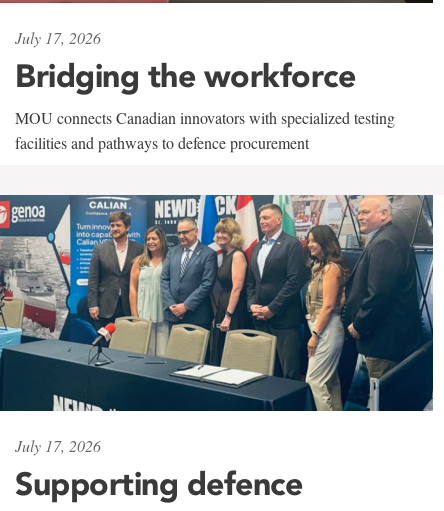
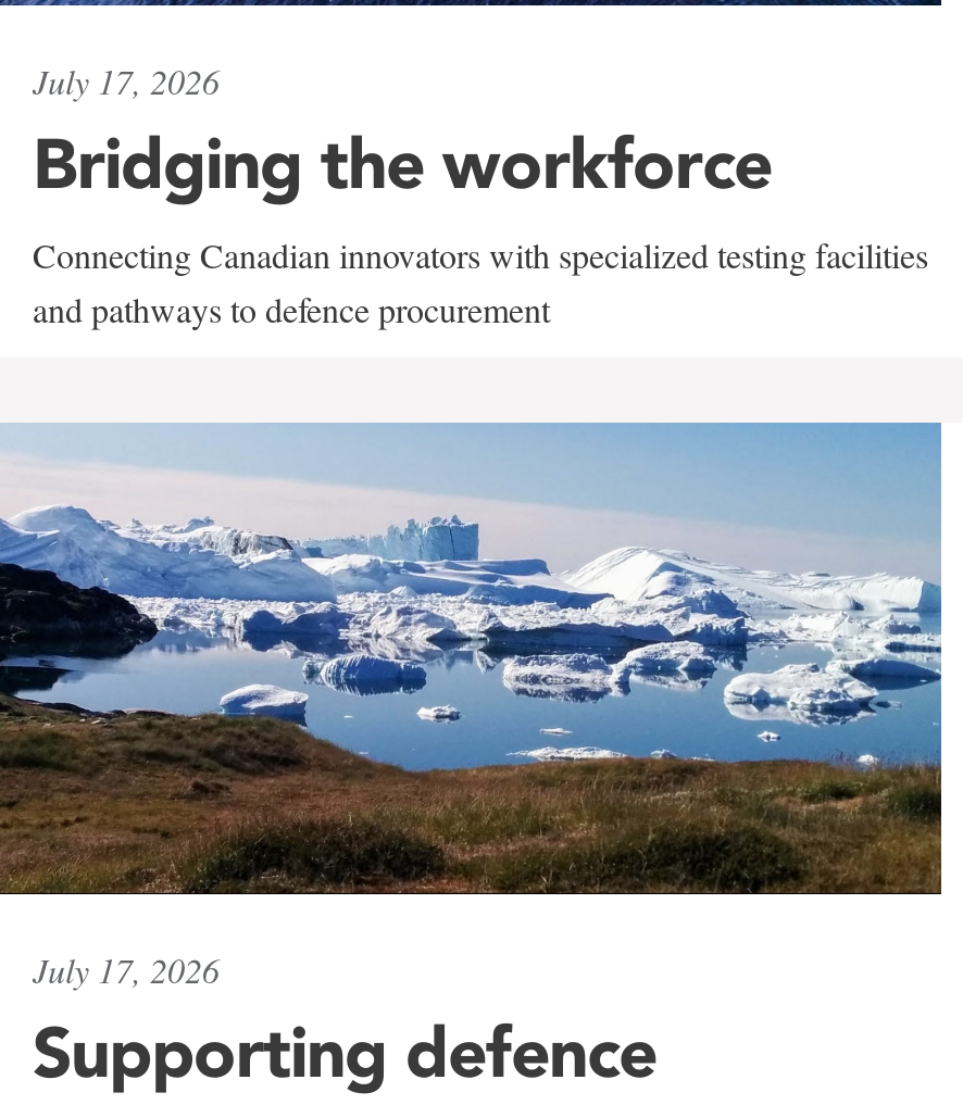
- MOU connects Canadian innovators with specialized testing
- facilities and pathways to defence procurement
+ Connecting Canadian innovators with specialized testing facilities
+ and pathways to defence procurement

- [image]
+ [image]
